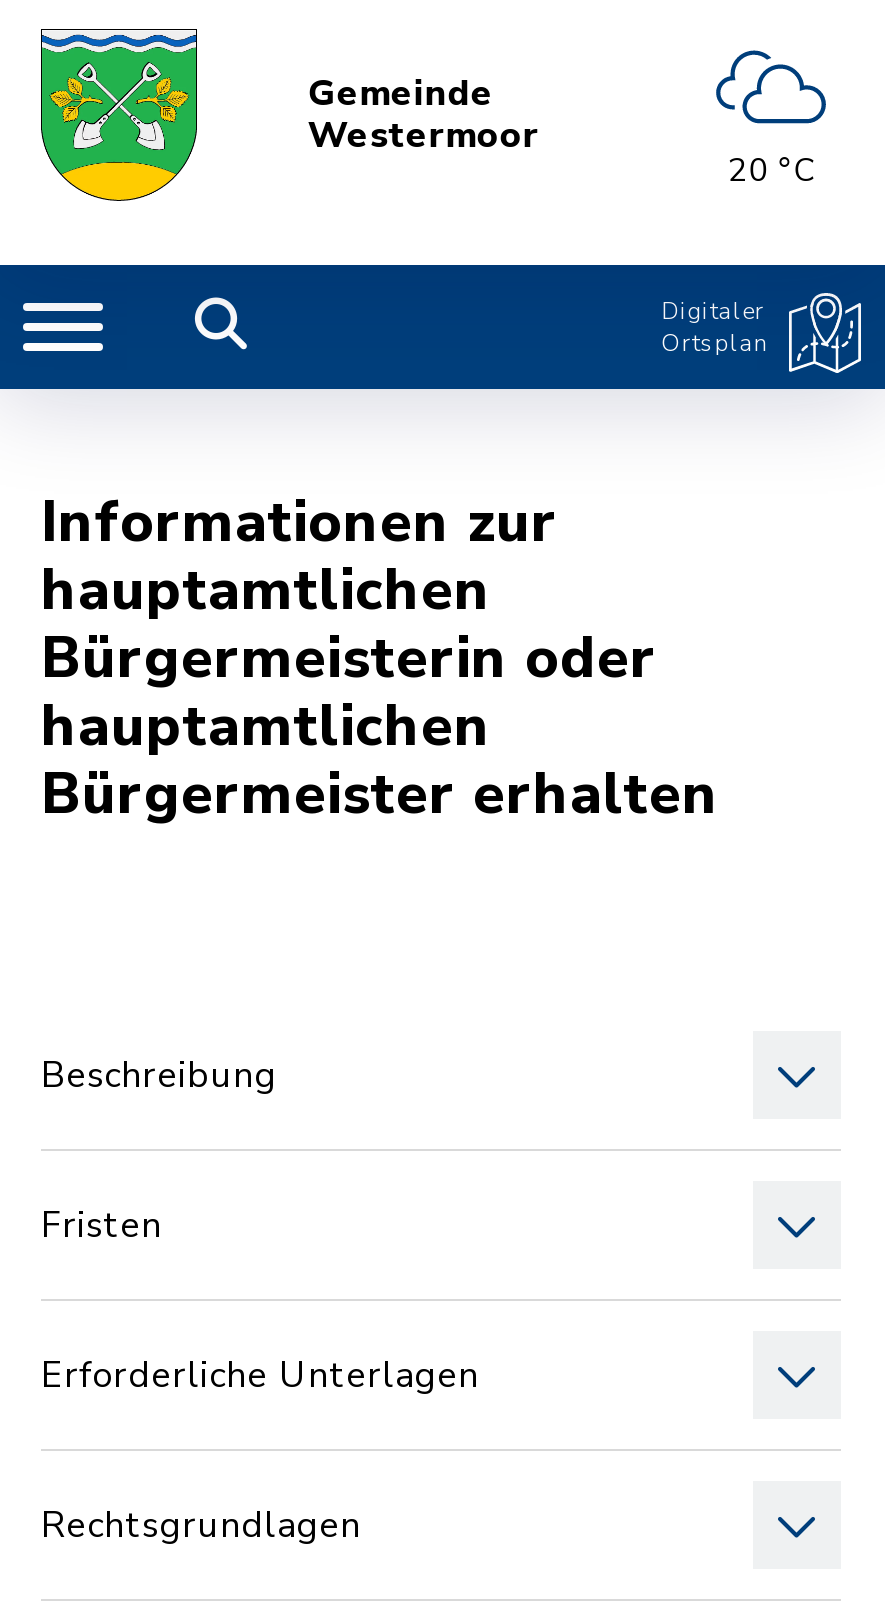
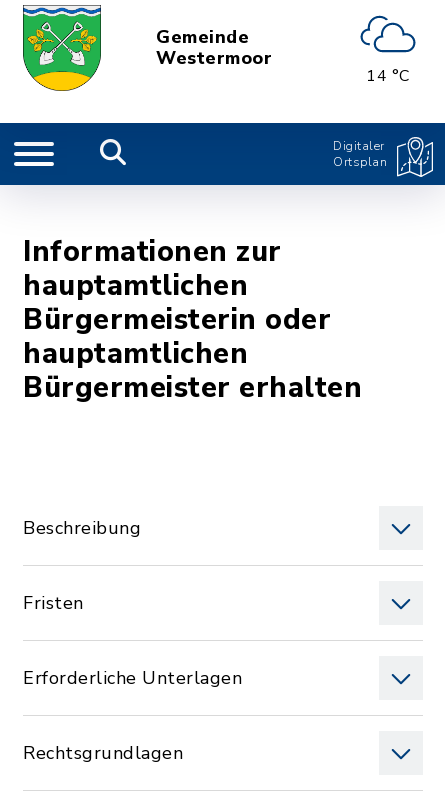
- 20 °C
+ 14 °C
